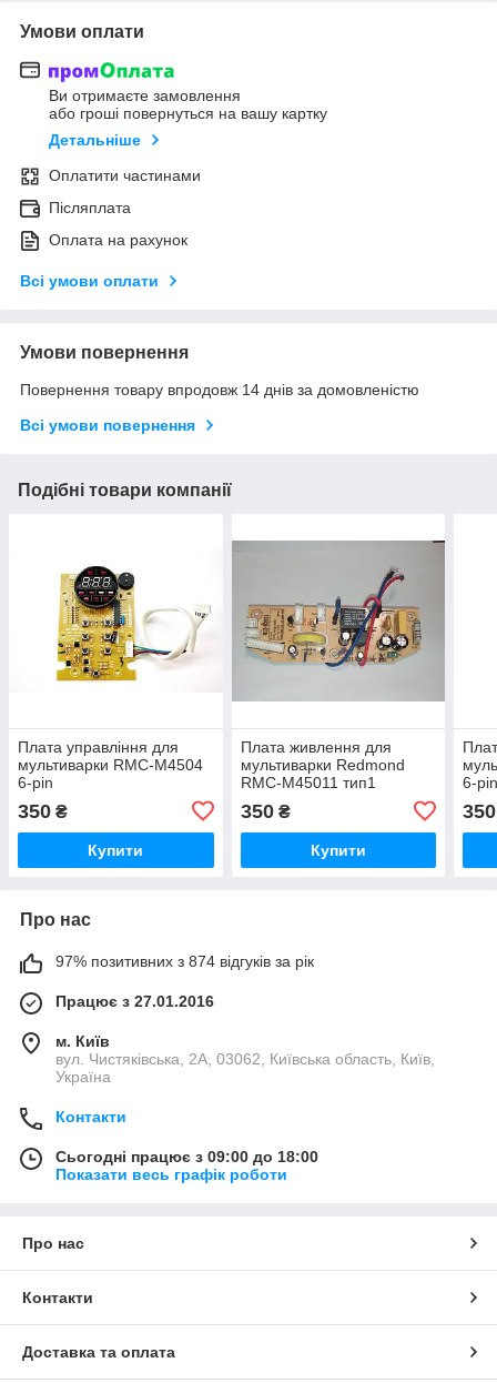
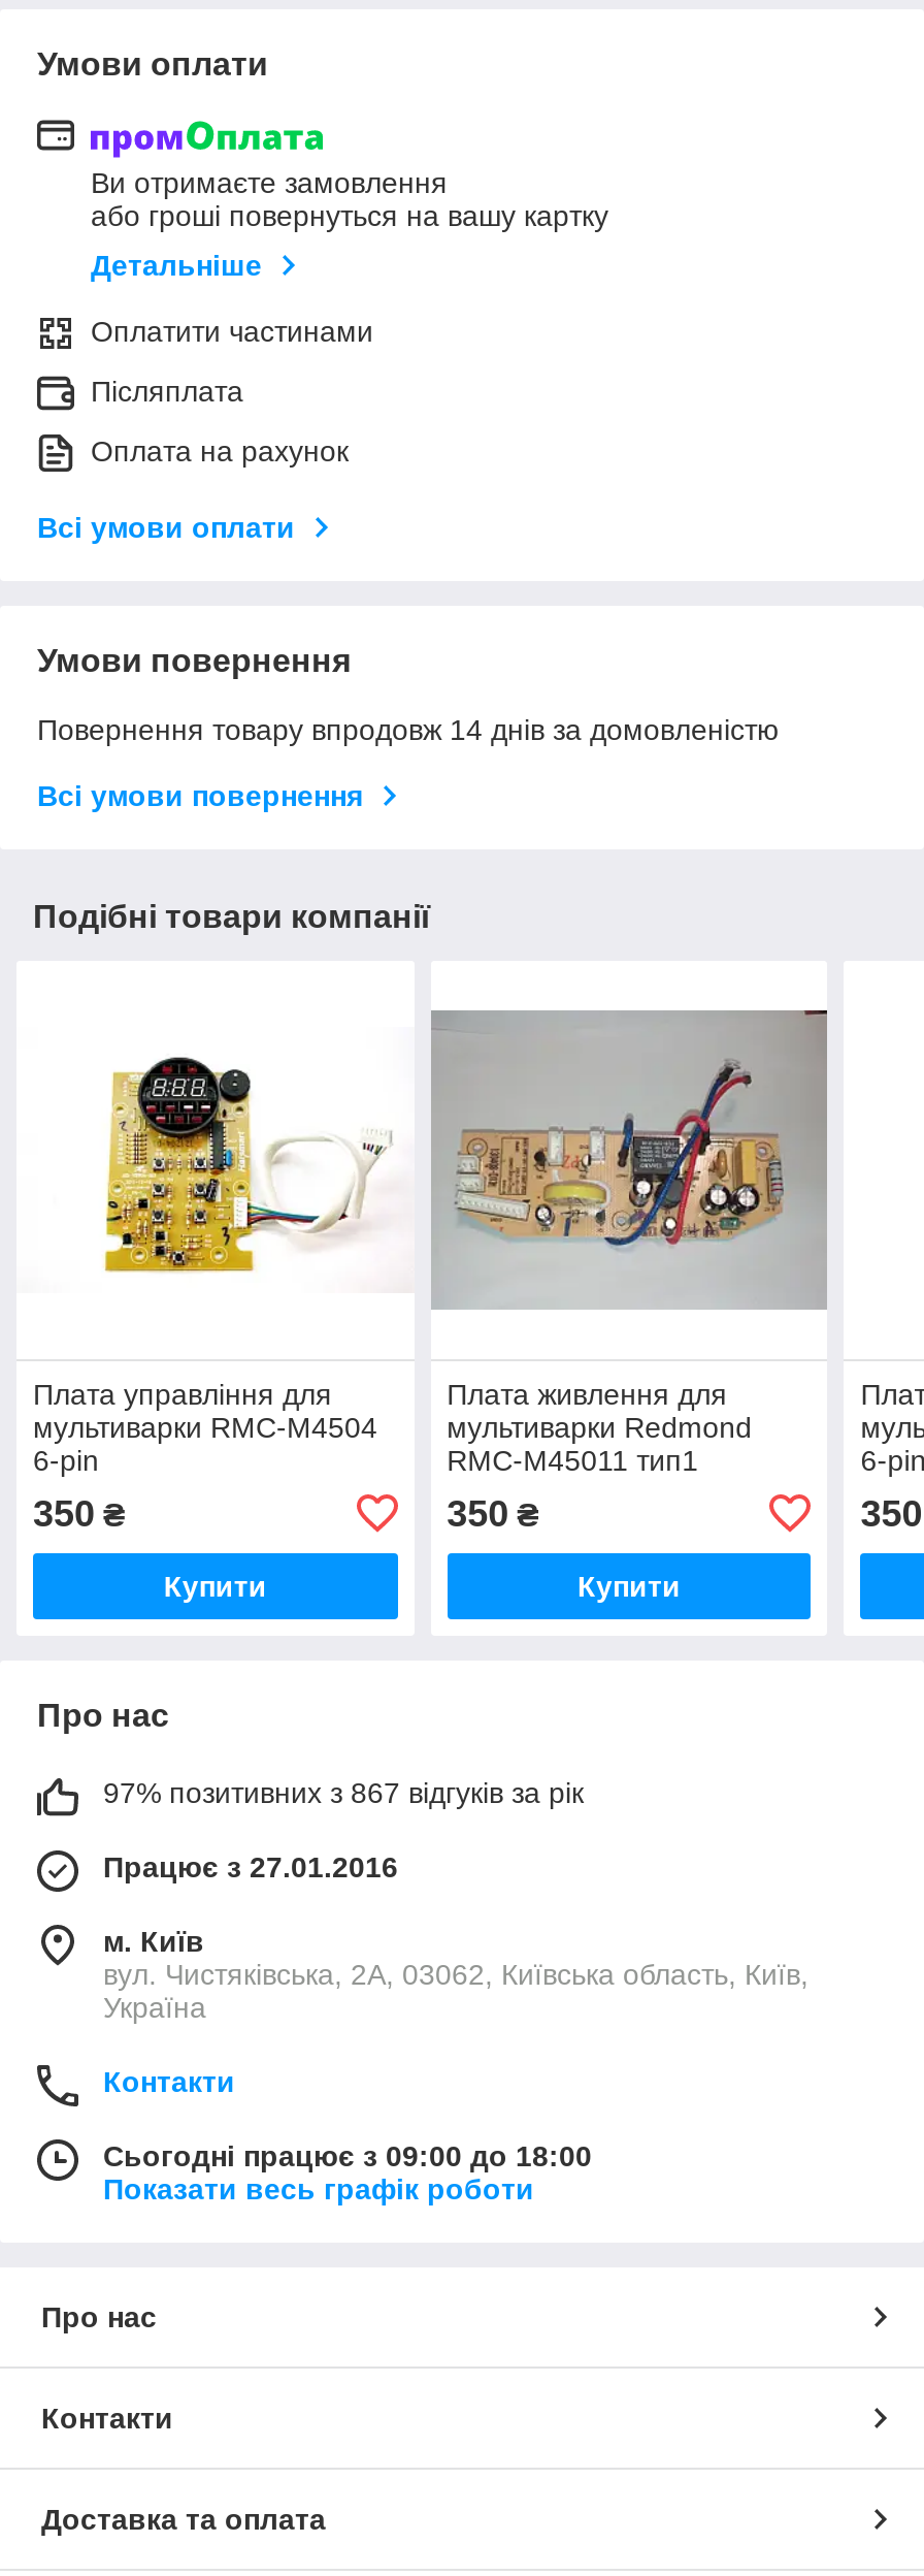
- 97% позитивних з 874 відгуків за рік
+ 97% позитивних з 867 відгуків за рік
